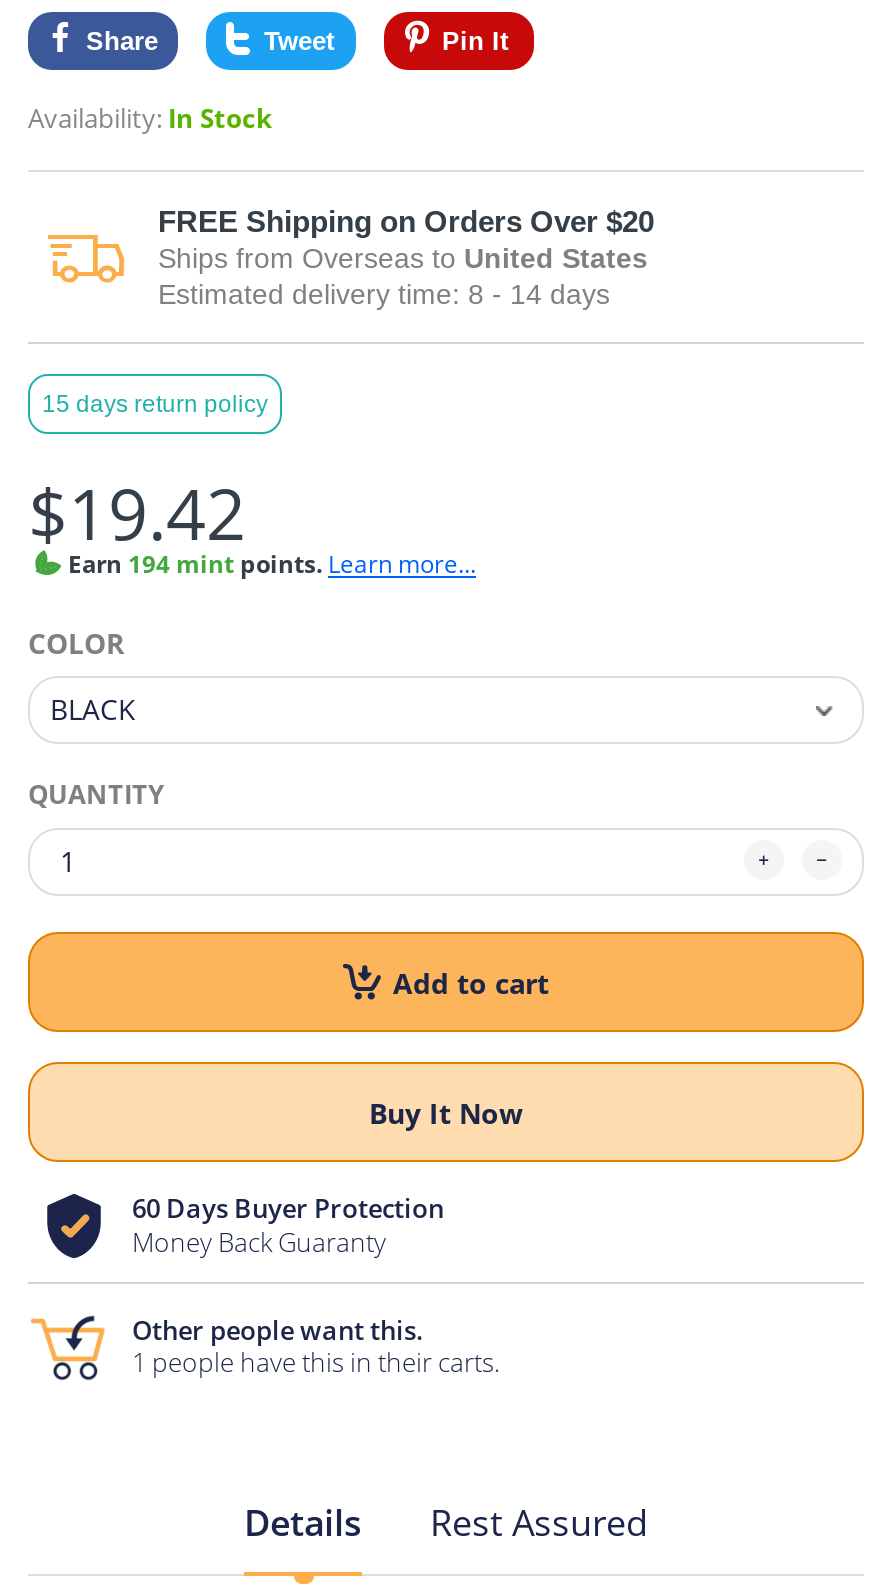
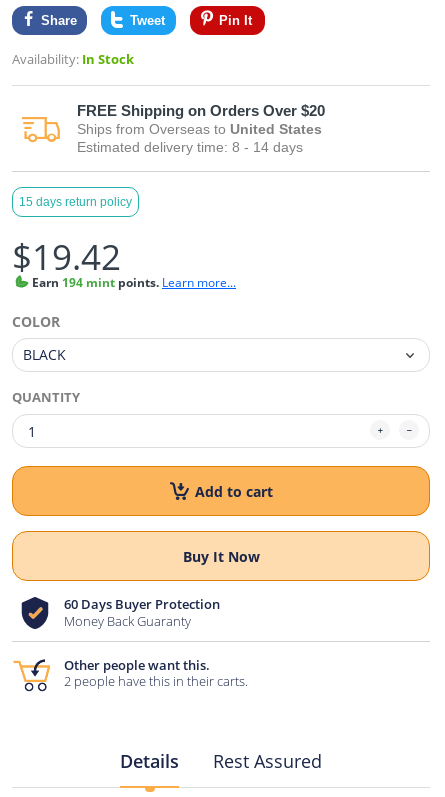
- 1 people have this in their carts.
+ 2 people have this in their carts.
